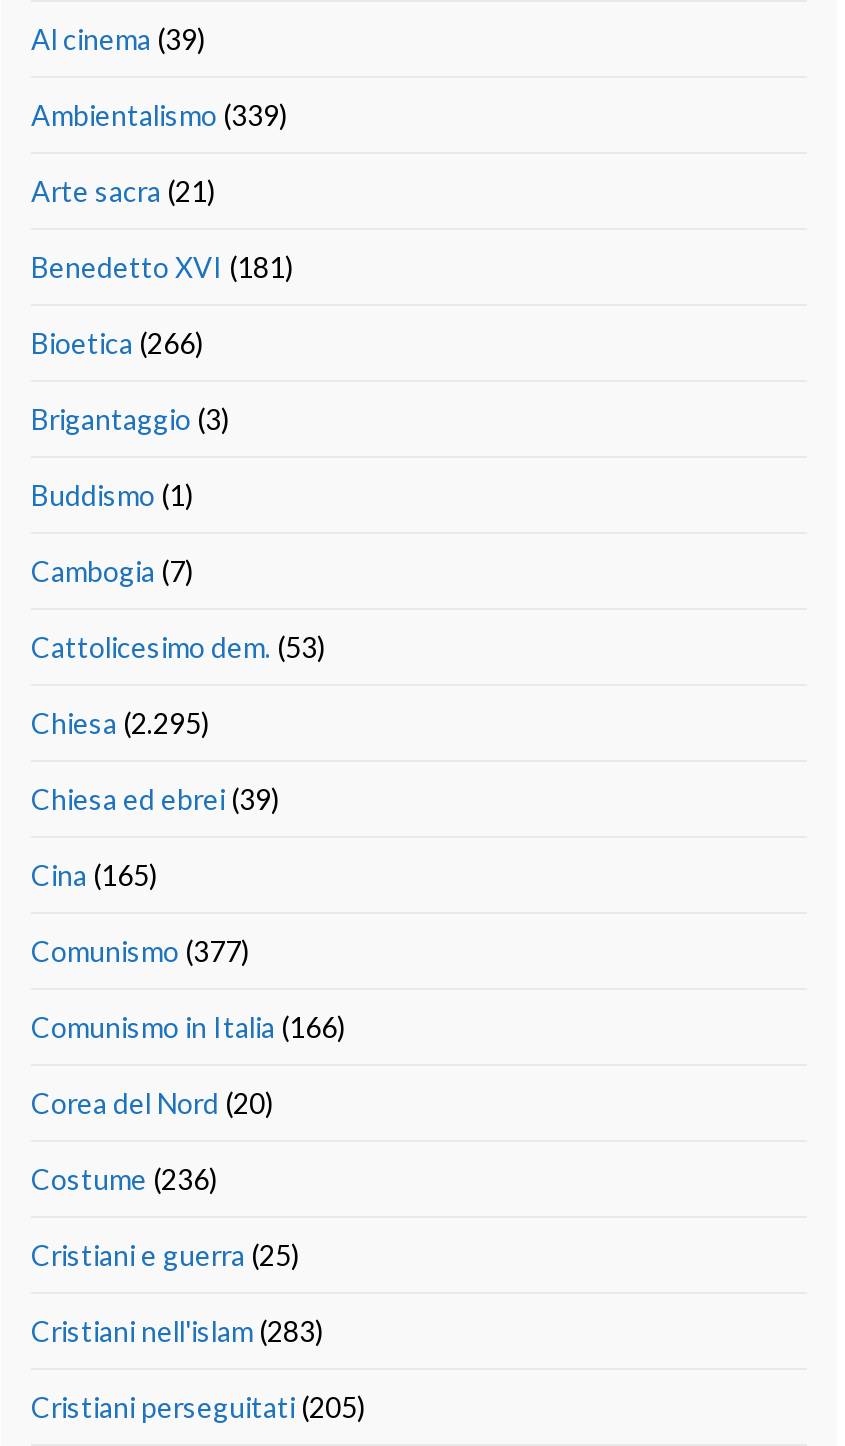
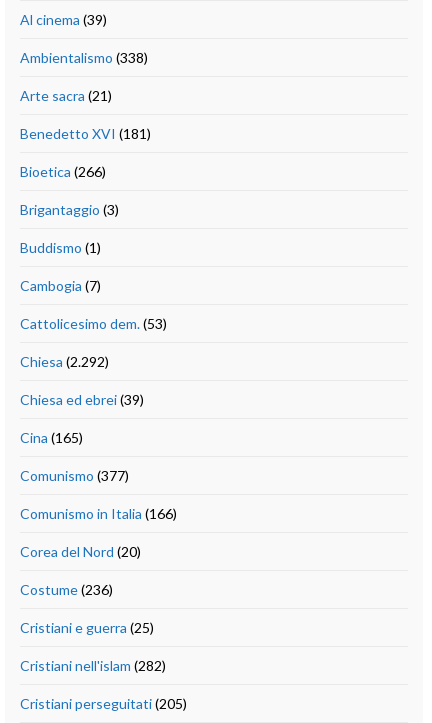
- Ambientalismo (339)
+ Ambientalismo (338)

- Chiesa (2.295)
+ Chiesa (2.292)

- Cristiani nell'islam (283)
+ Cristiani nell'islam (282)
